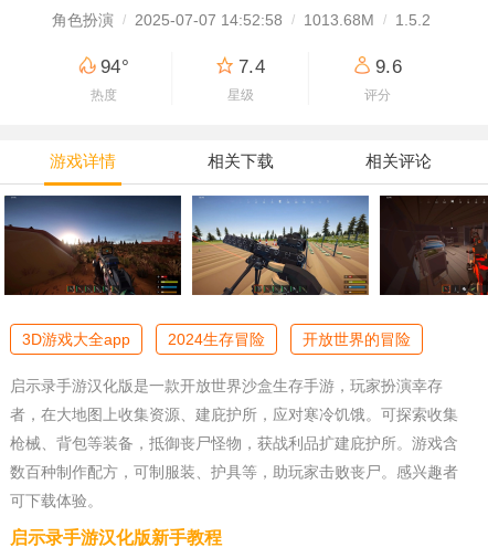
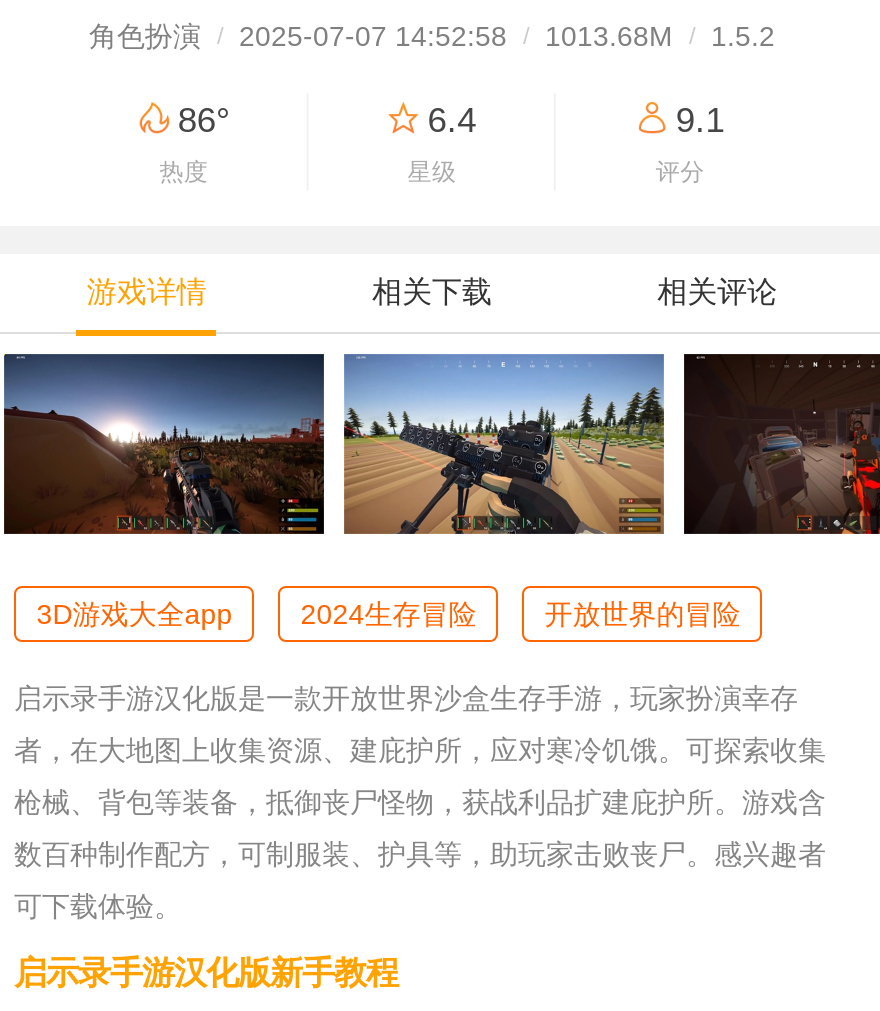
- 94°
+ 86°

- 7.4
+ 6.4

- 9.6
+ 9.1
